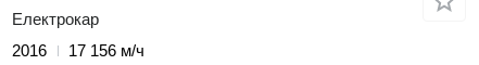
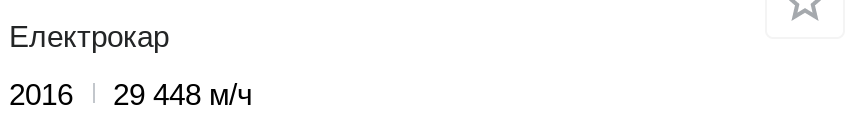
- 2016 17 156 м/ч
+ 2016 29 448 м/ч
